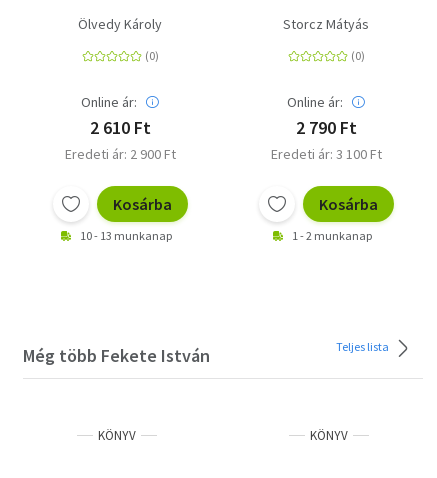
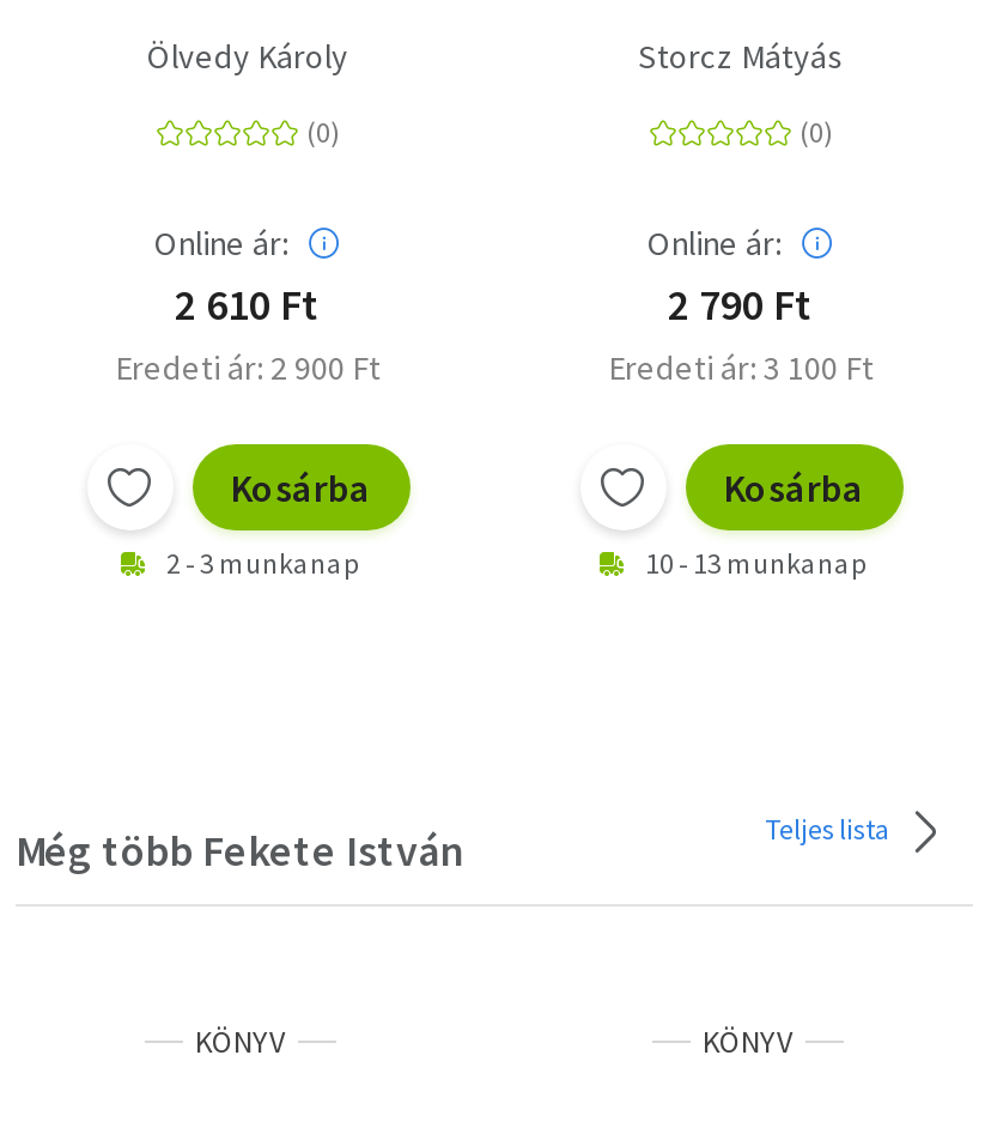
- 10 - 13 munkanap
+ 2 - 3 munkanap

- 1 - 2 munkanap
+ 10 - 13 munkanap
